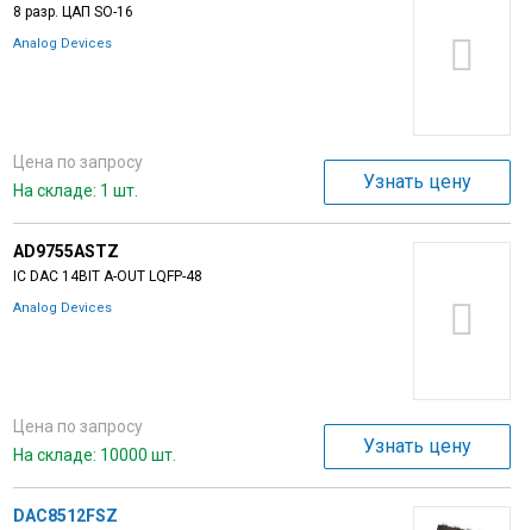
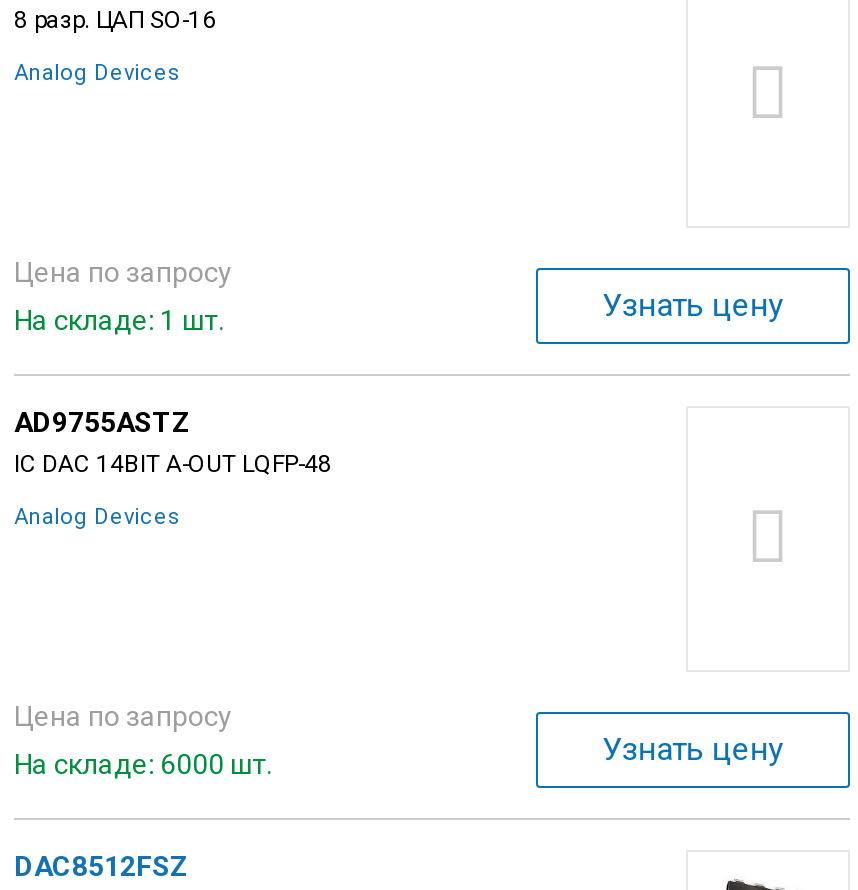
- На складе: 10000 шт.
+ На складе: 6000 шт.
